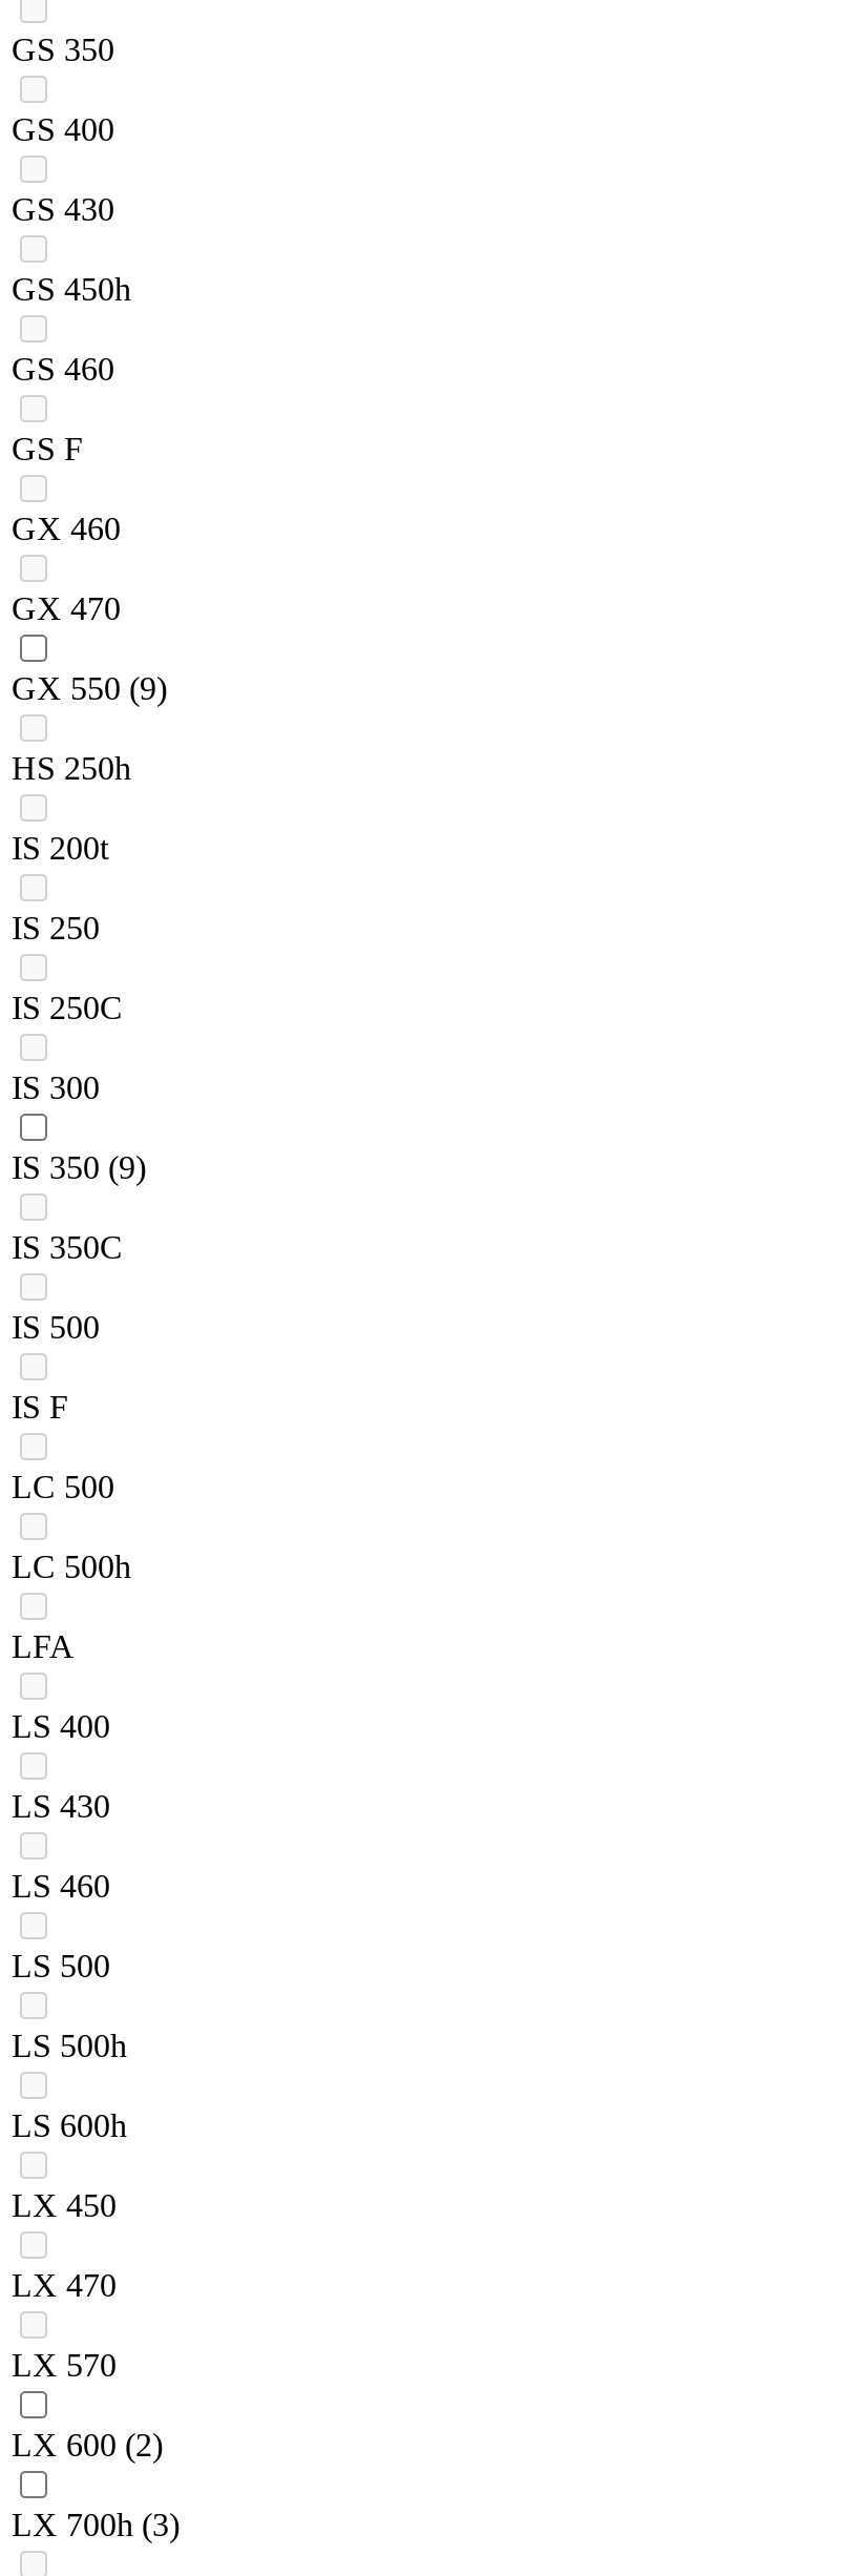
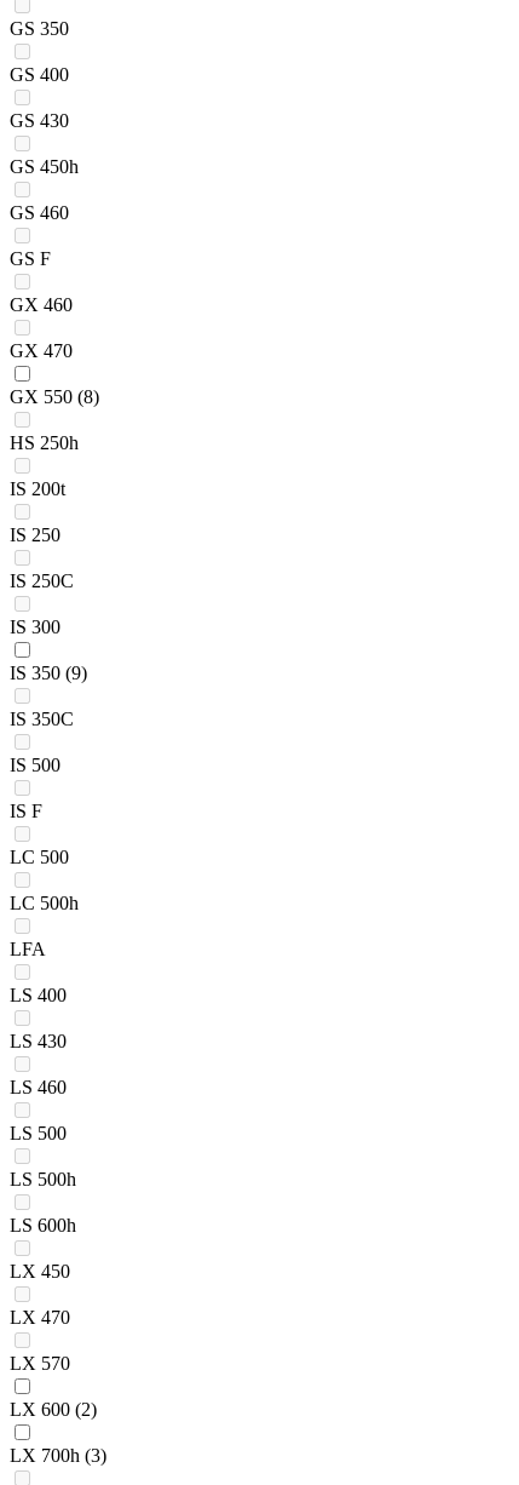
- GX 550 (9)
+ GX 550 (8)
